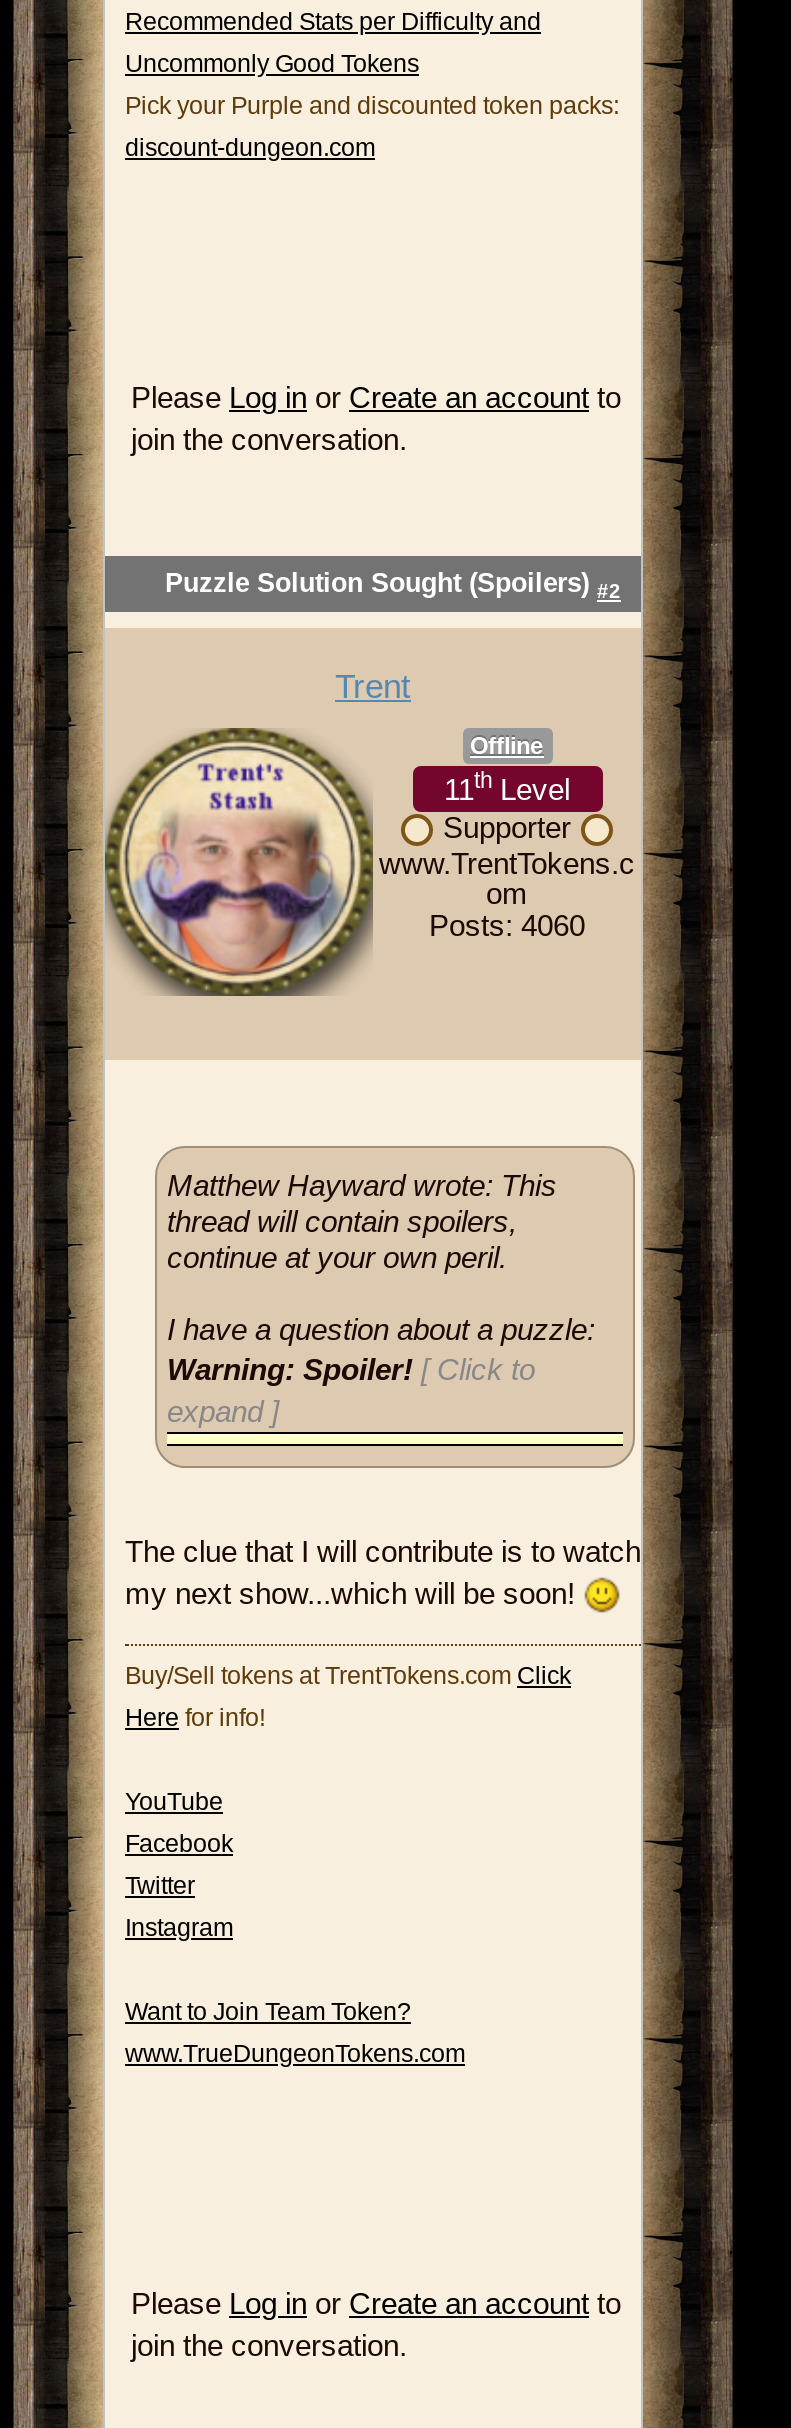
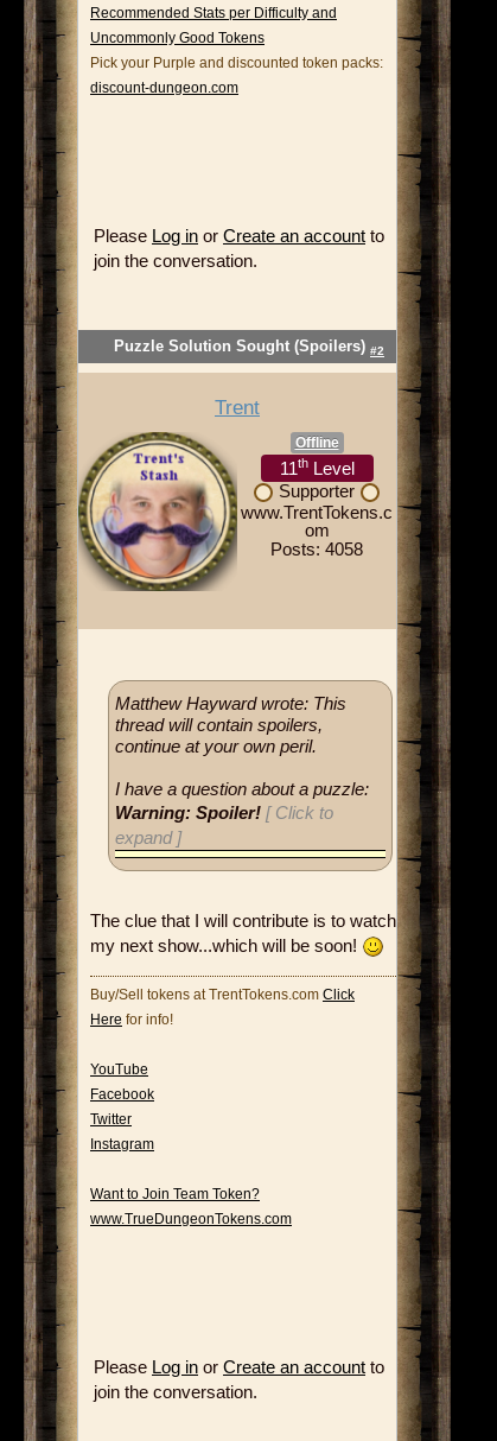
- Posts: 4060
+ Posts: 4058
